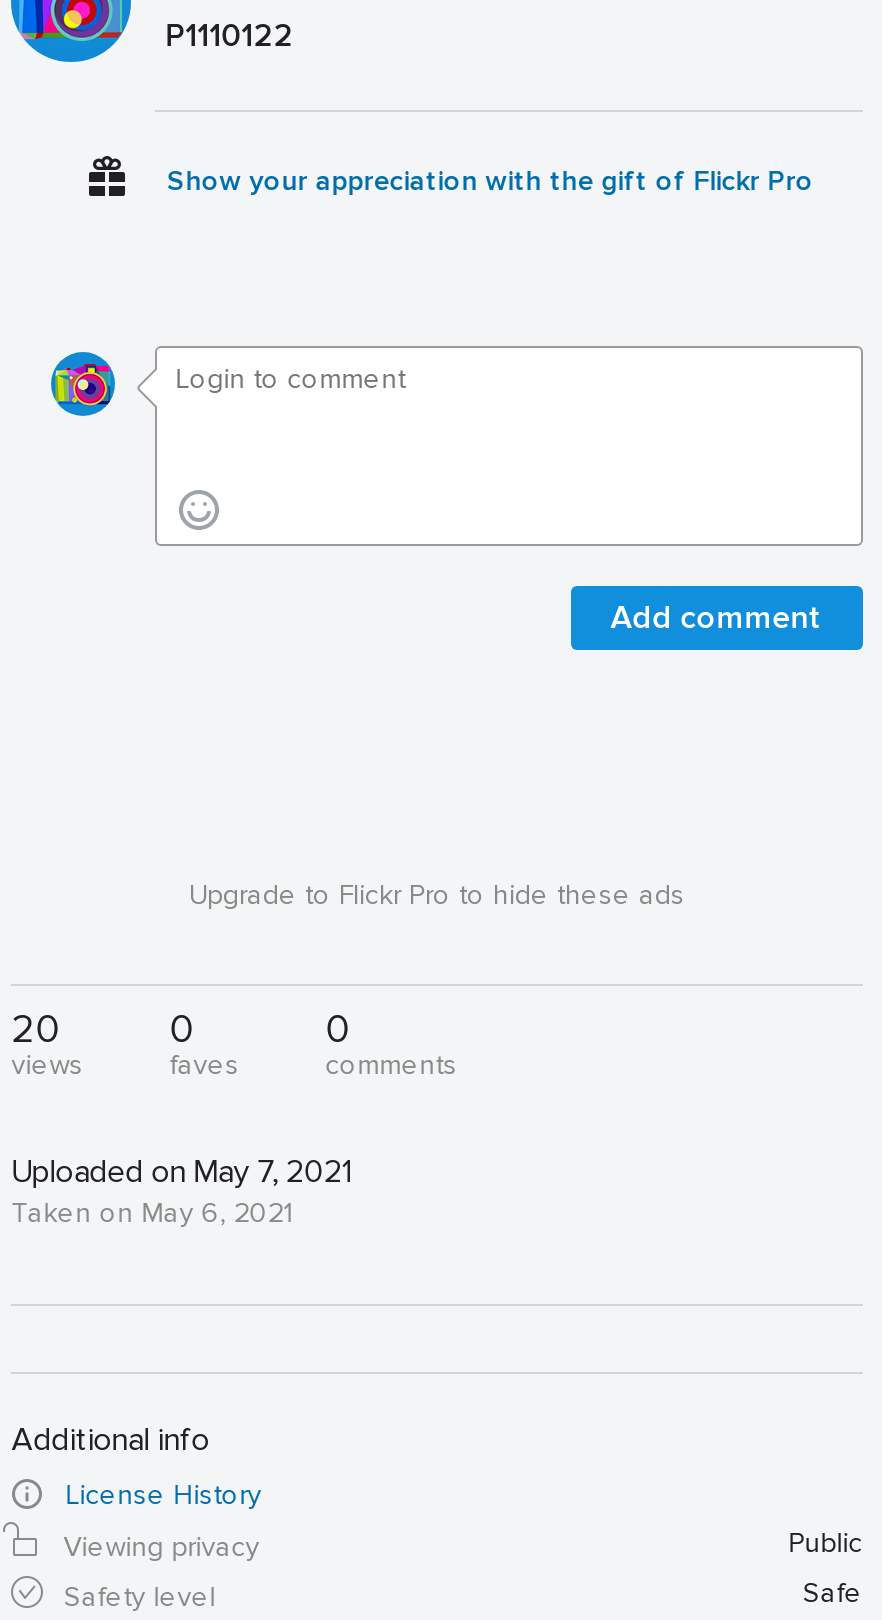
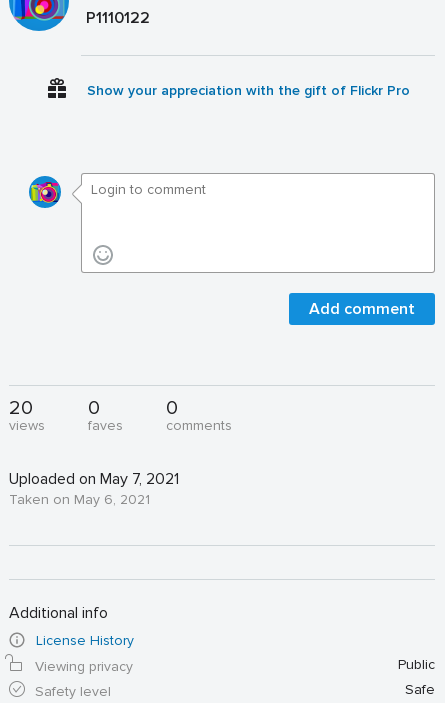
- Upgrade to Flickr Pro to hide these ads
